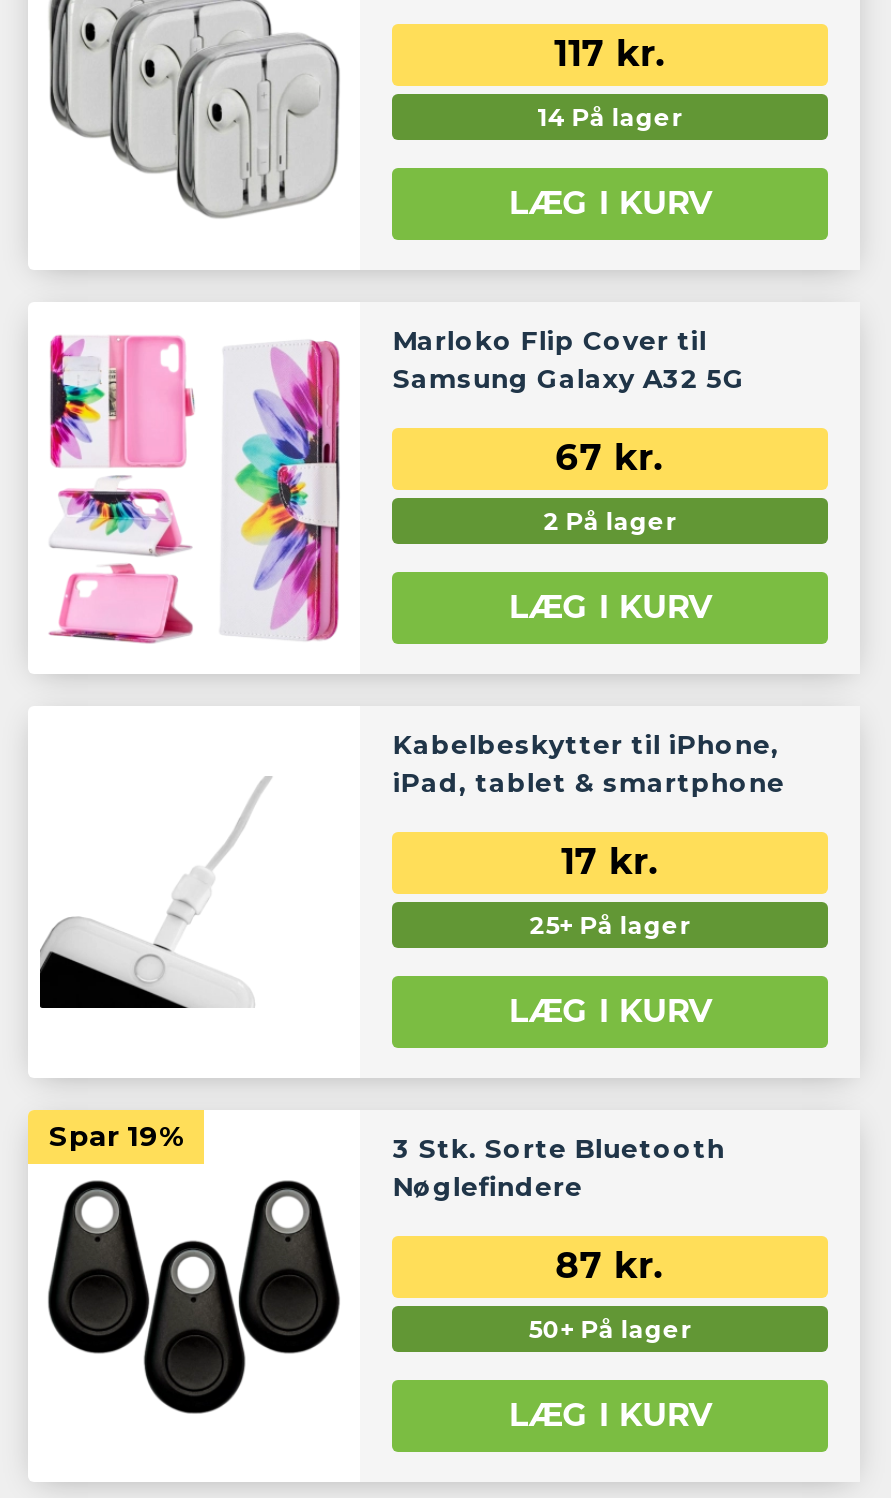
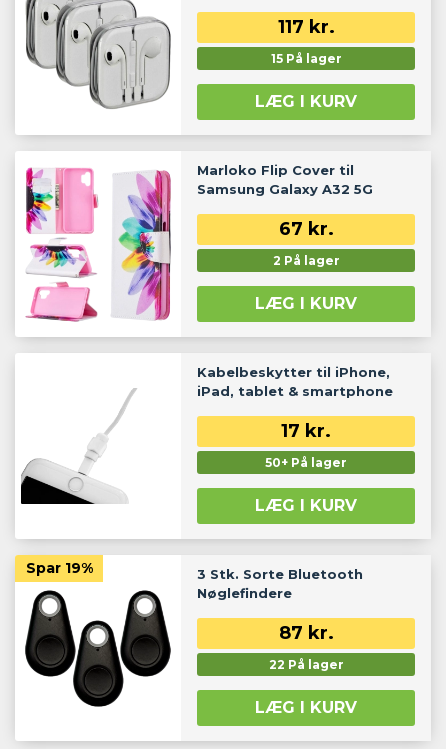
- 14 På lager
+ 15 På lager

- 25+ På lager
+ 50+ På lager

- 50+ På lager
+ 22 På lager
